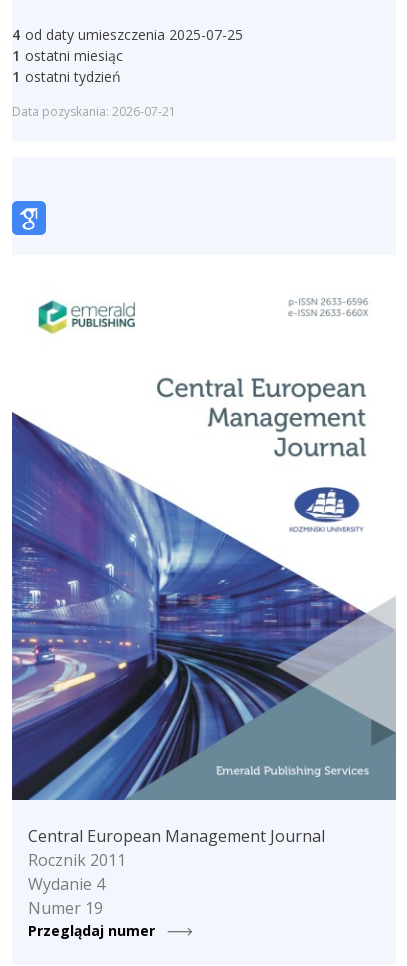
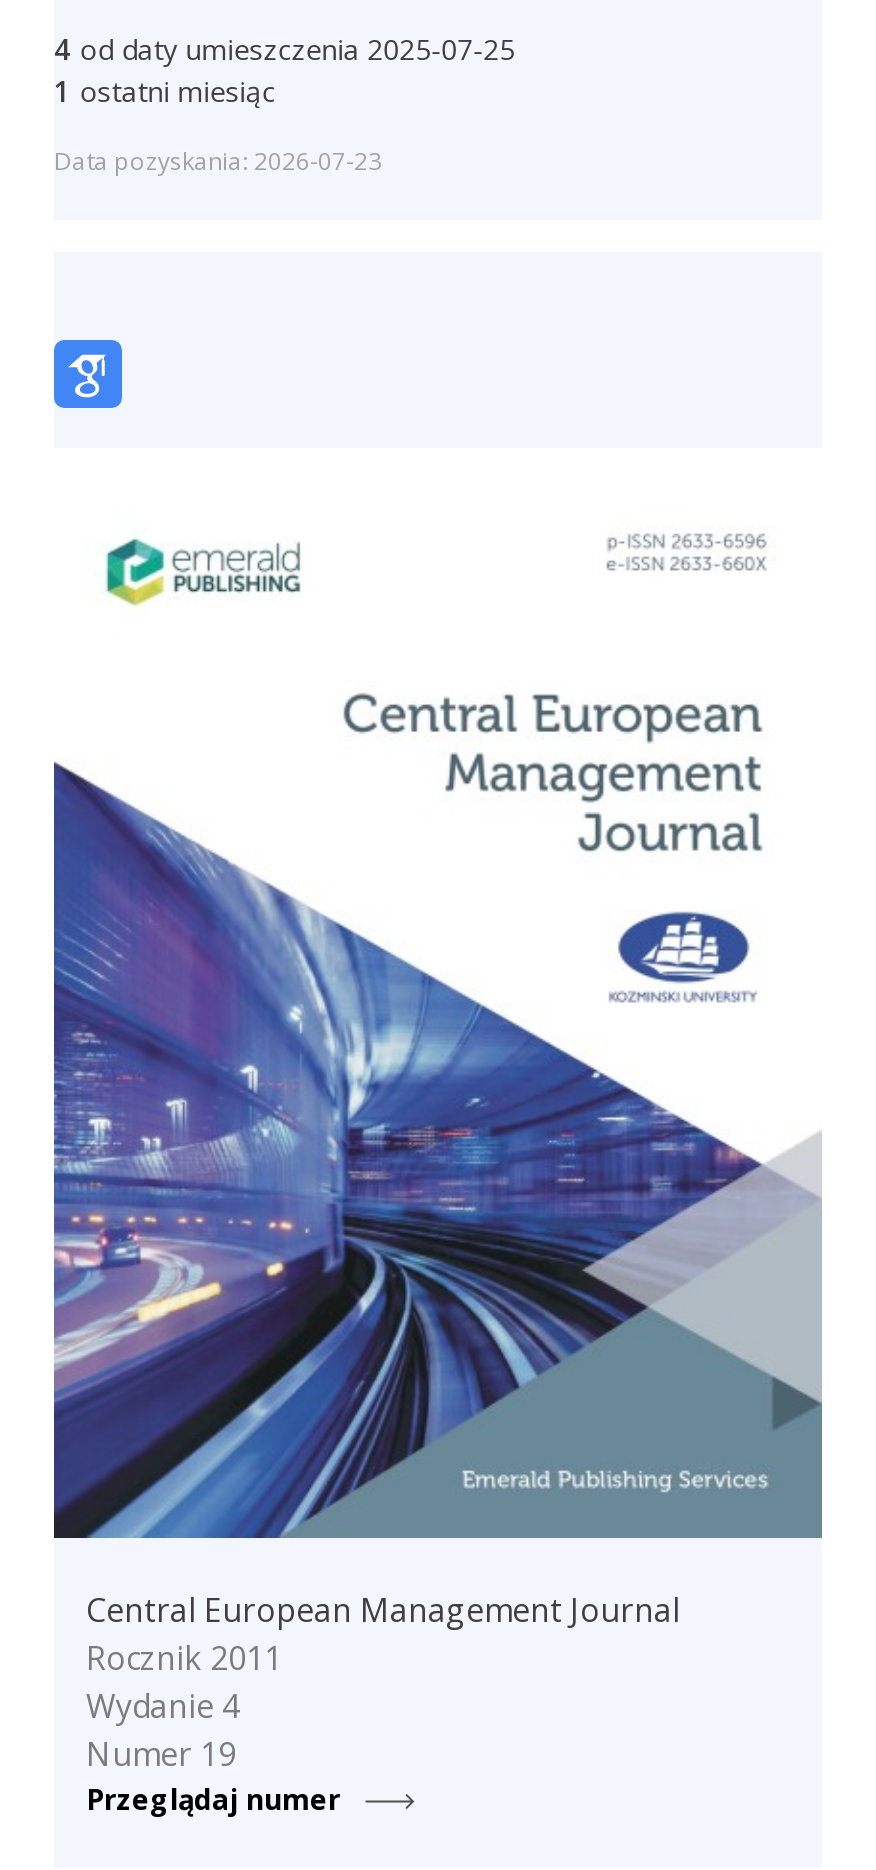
- 1 ostatni tydzień
- Data pozyskania: 2026-07-21
+ Data pozyskania: 2026-07-23
